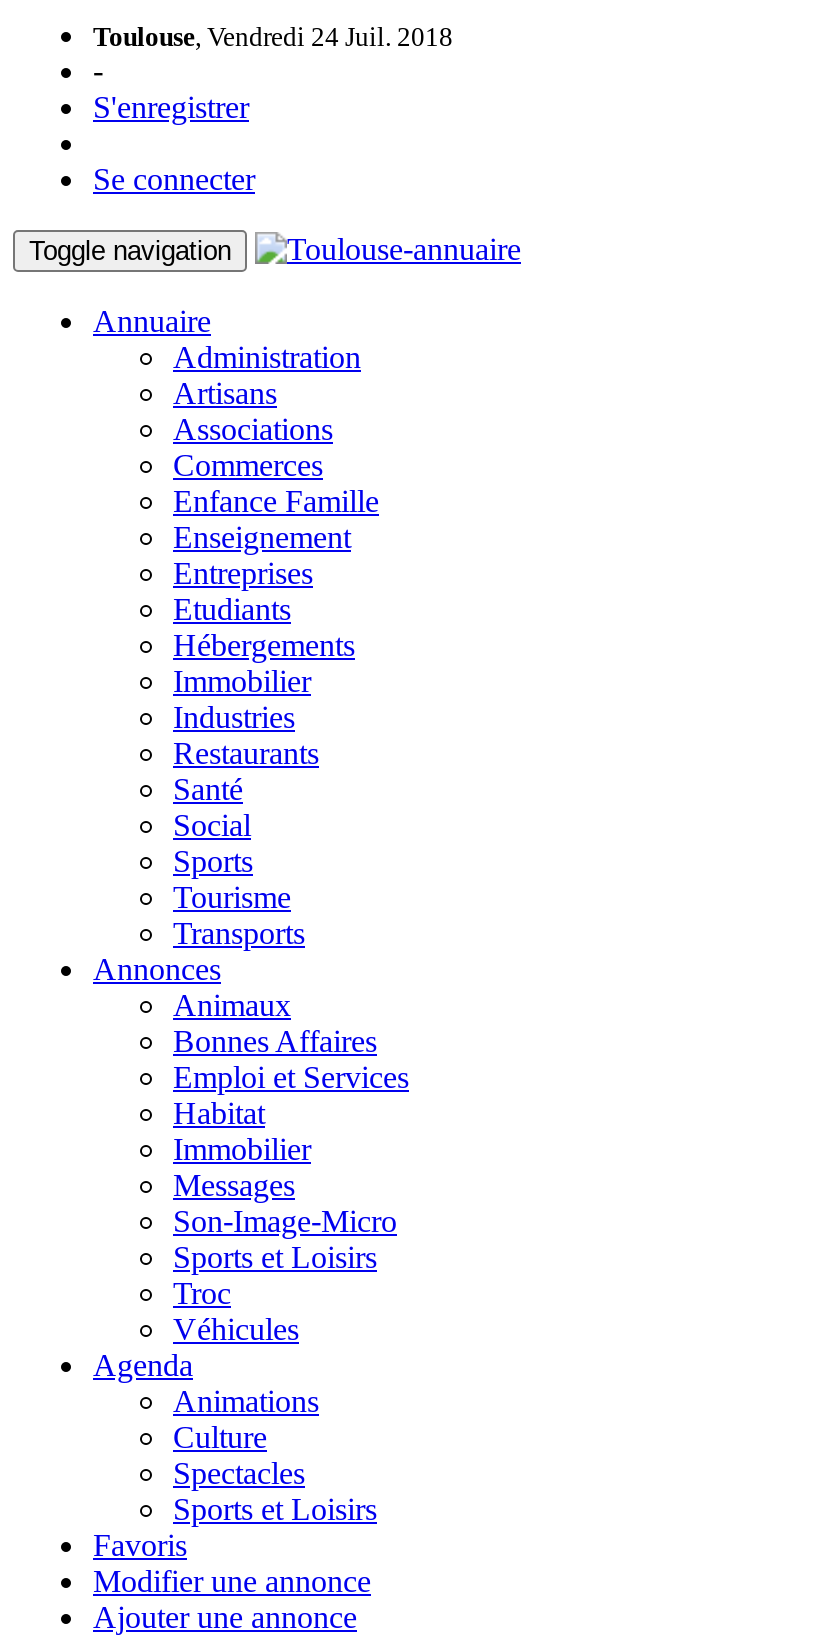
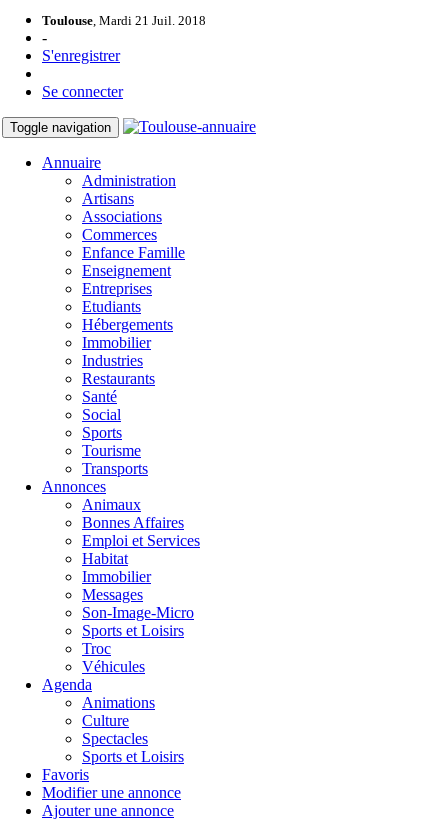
- Toulouse, Vendredi 24 Juil. 2018
+ Toulouse, Mardi 21 Juil. 2018
